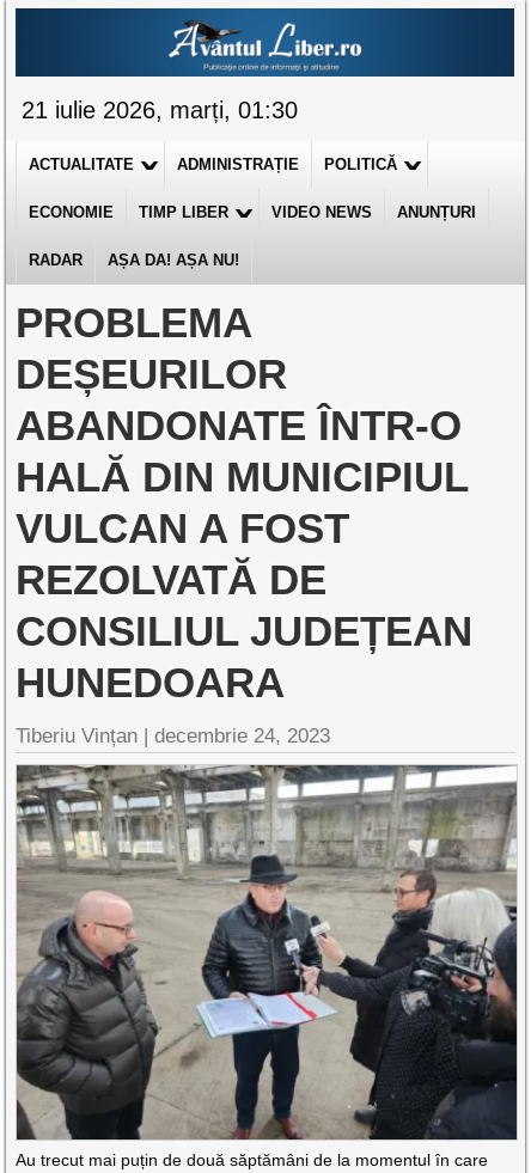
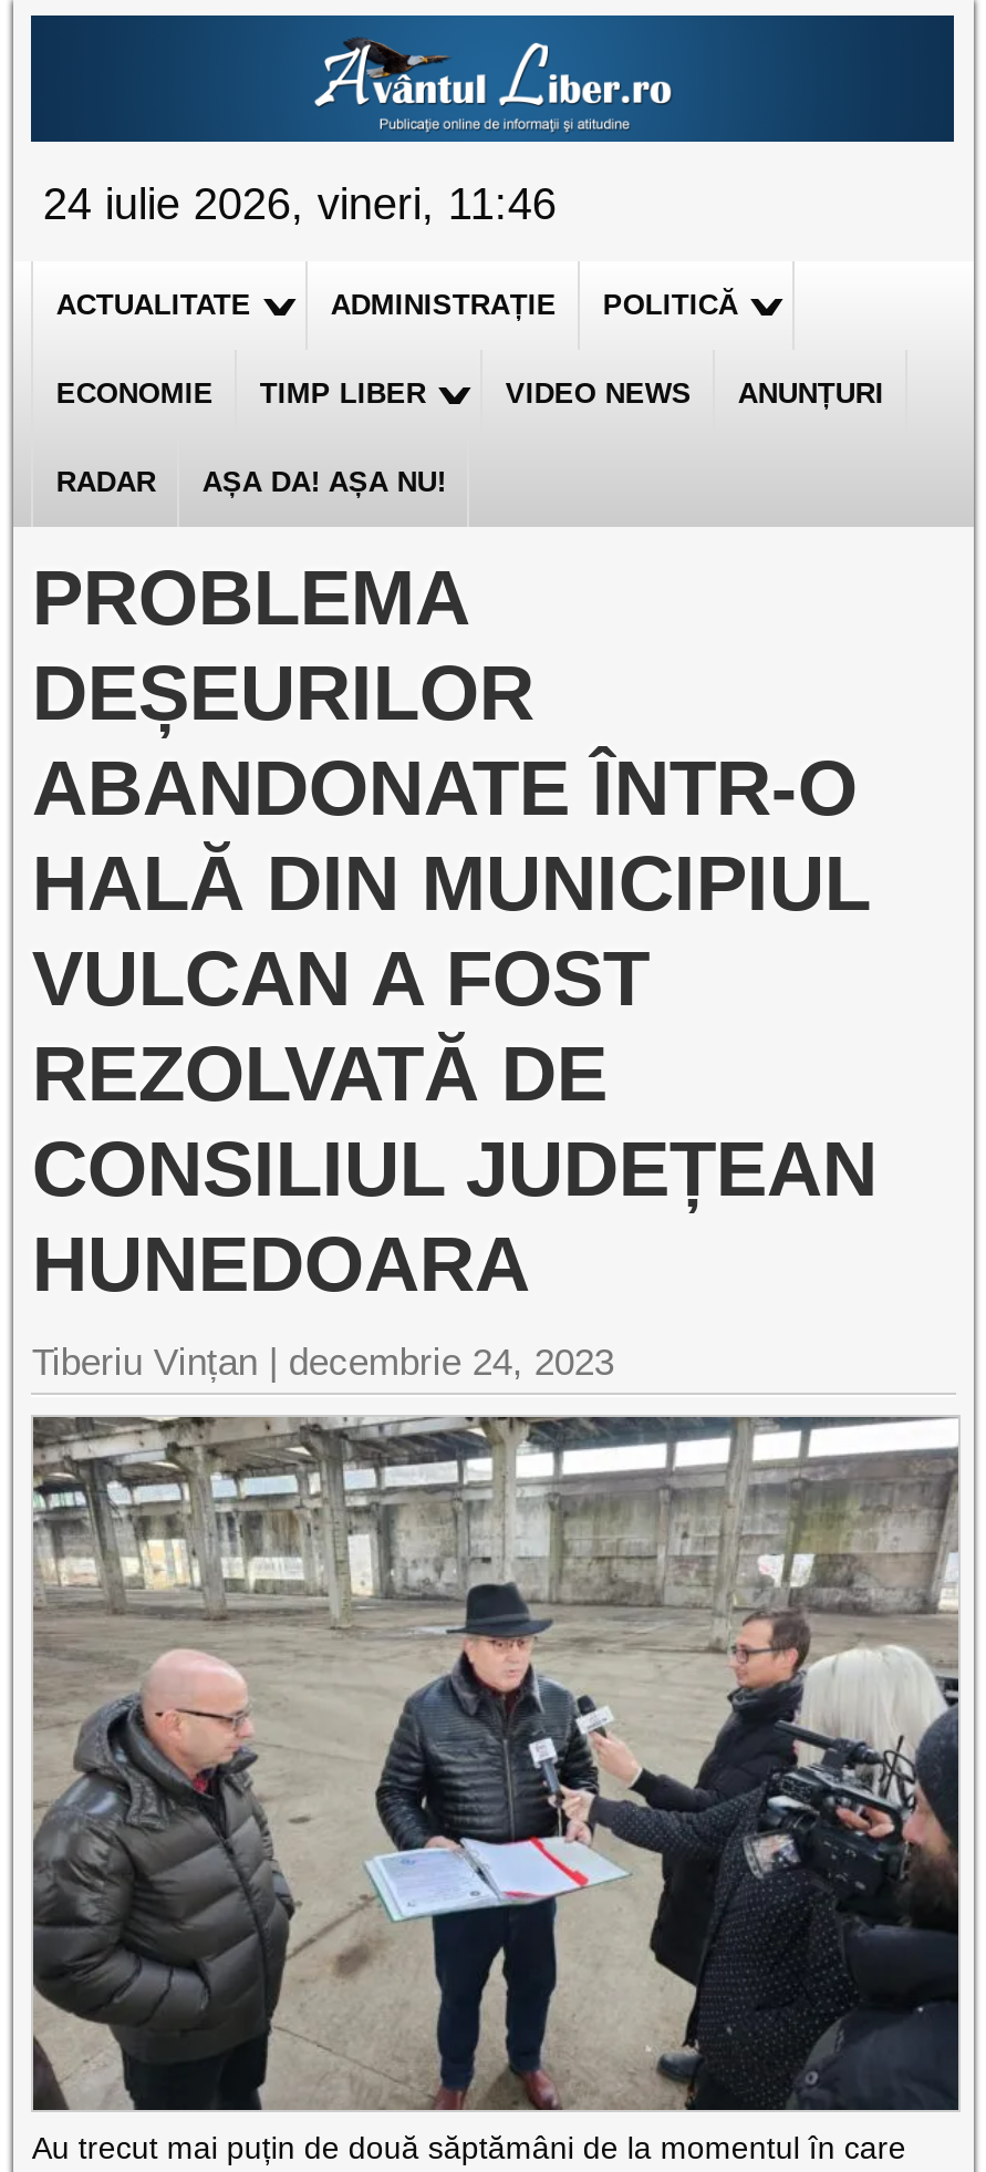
- 21 iulie 2026, marți, 01:30
+ 24 iulie 2026, vineri, 11:46
